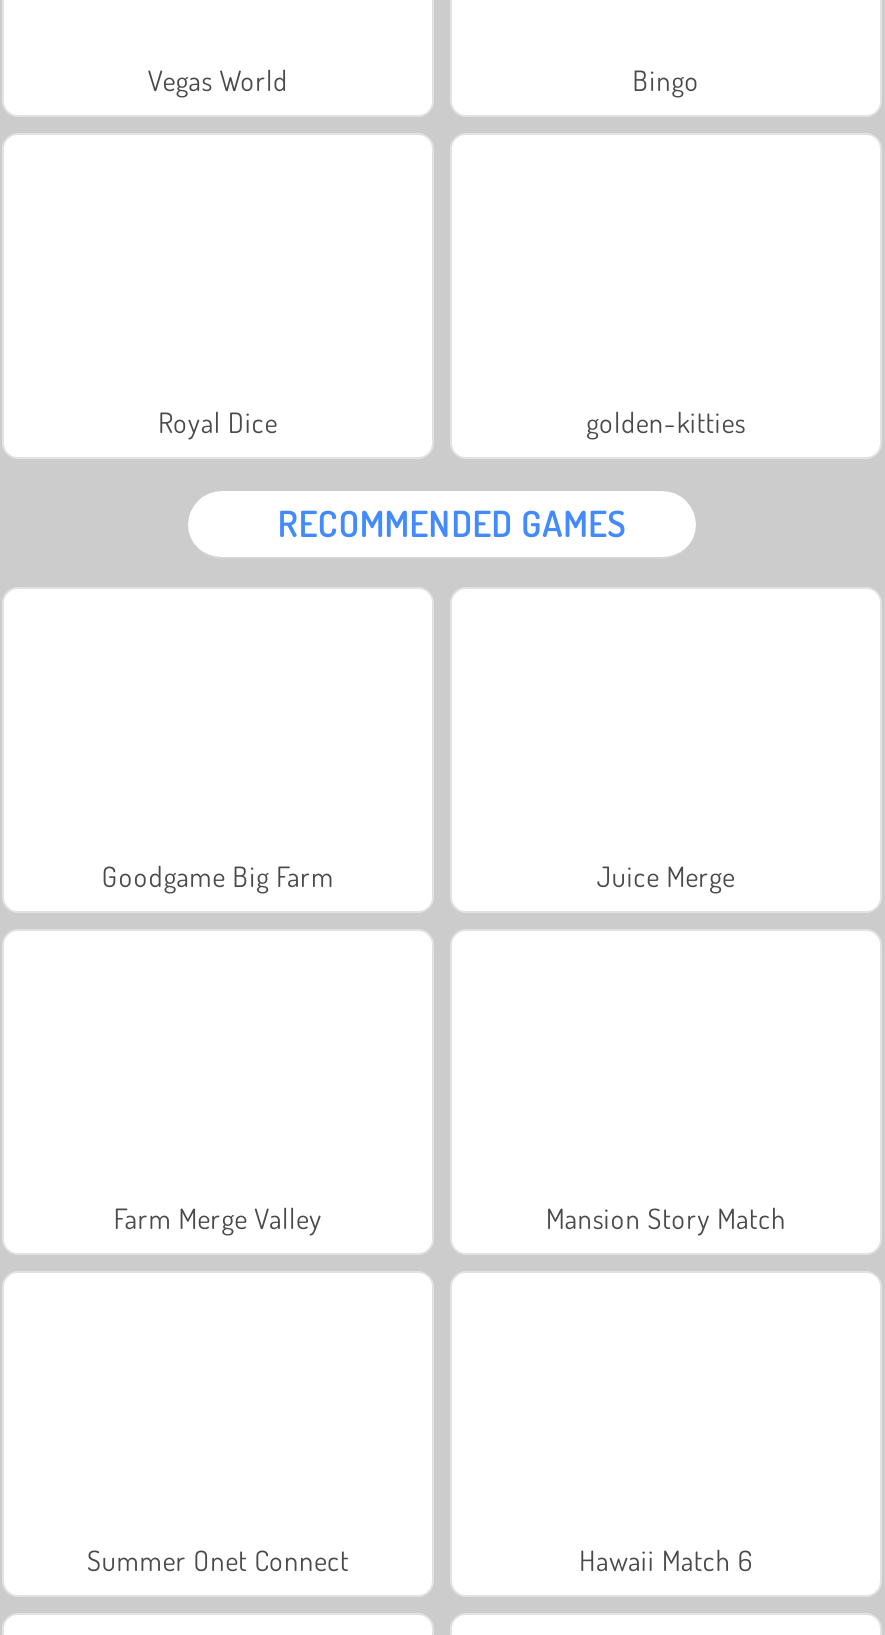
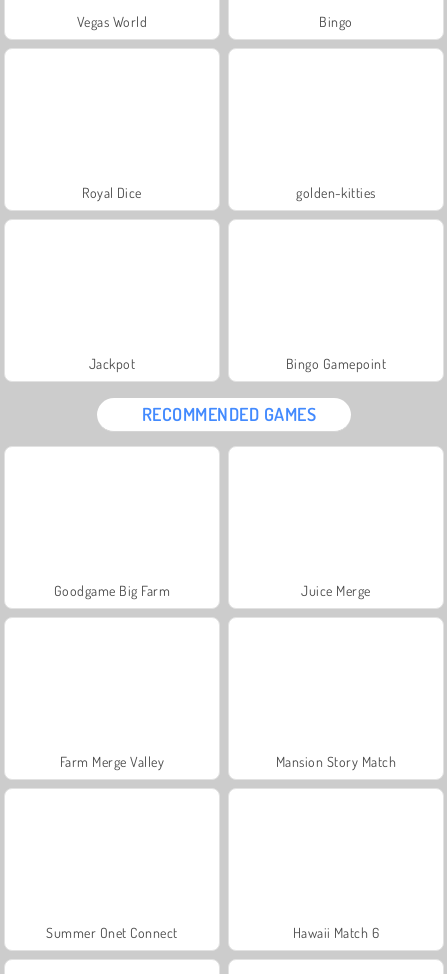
+ Jackpot
+ Bingo Gamepoint
